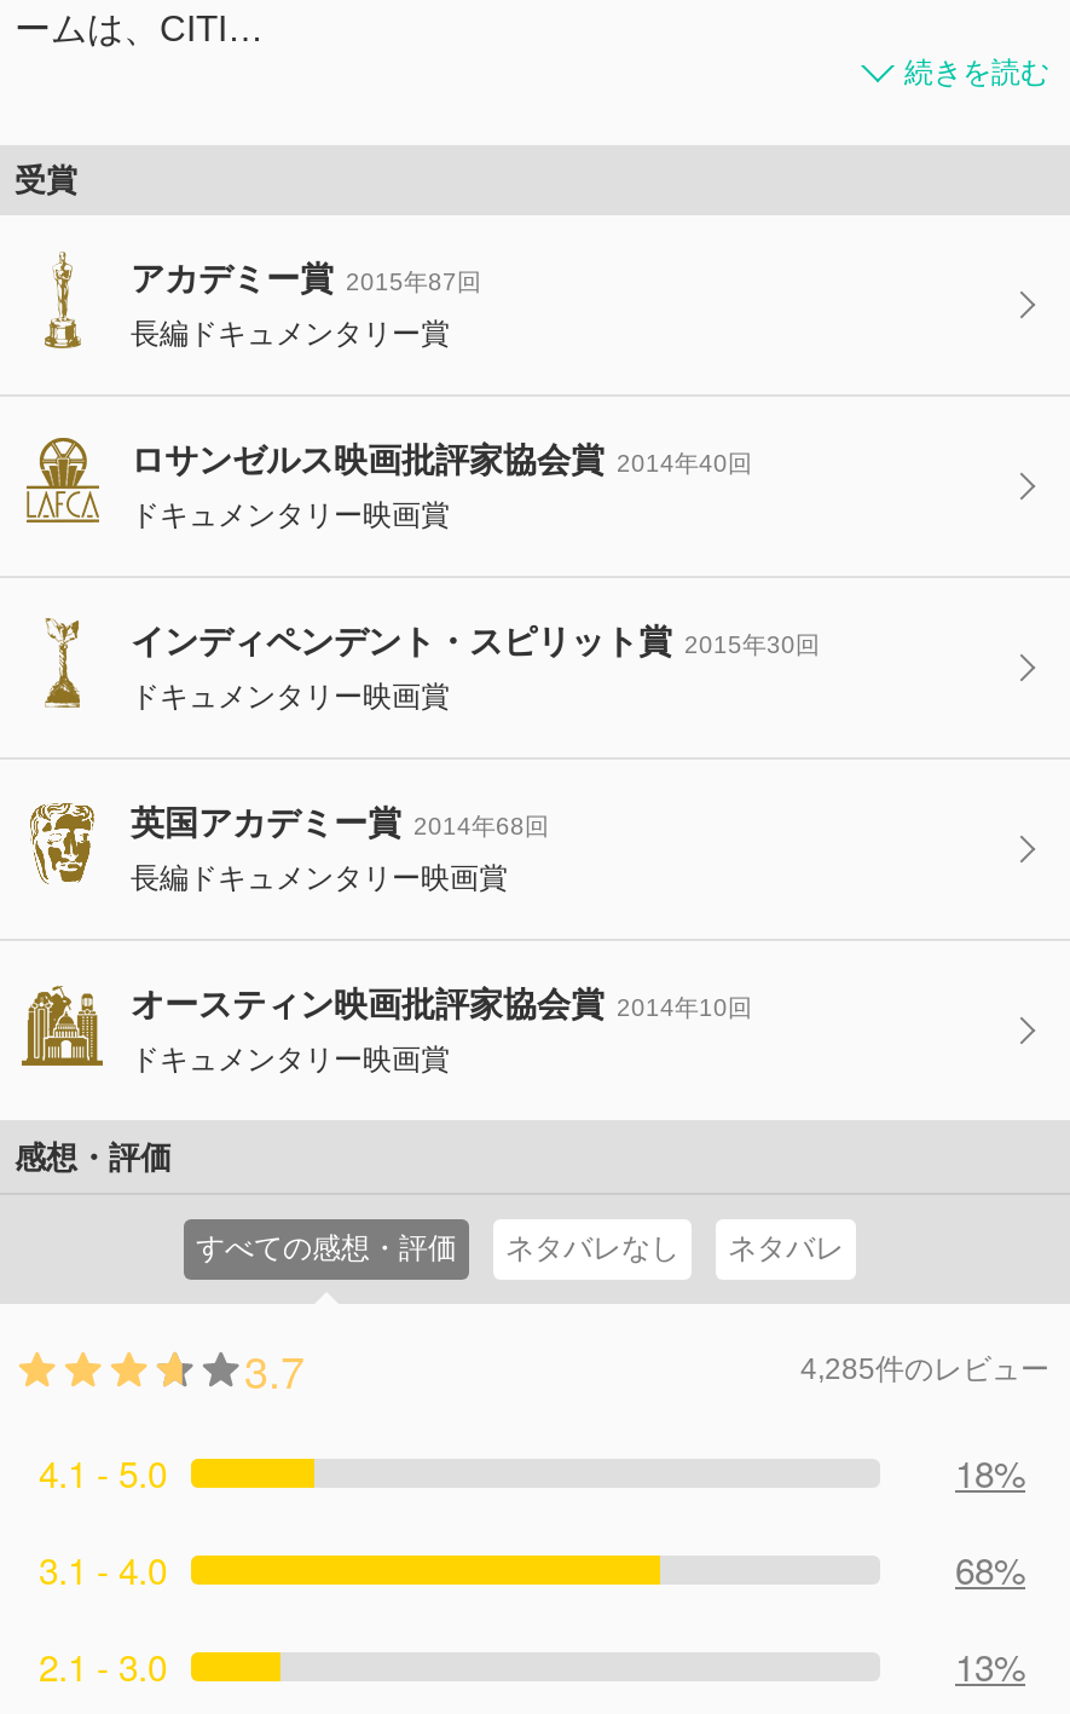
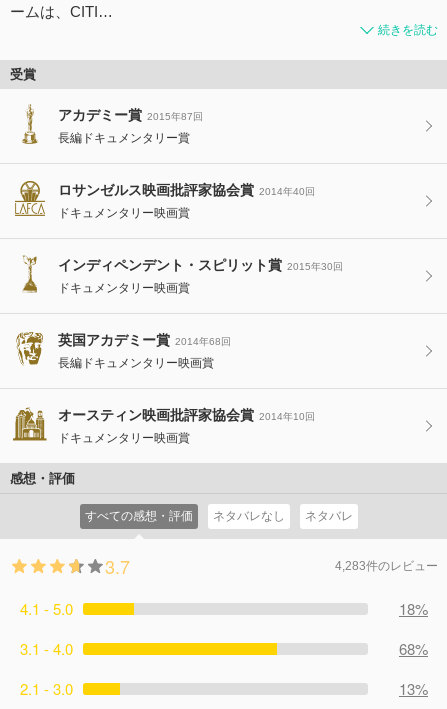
- 4,285件のレビュー
+ 4,283件のレビュー
